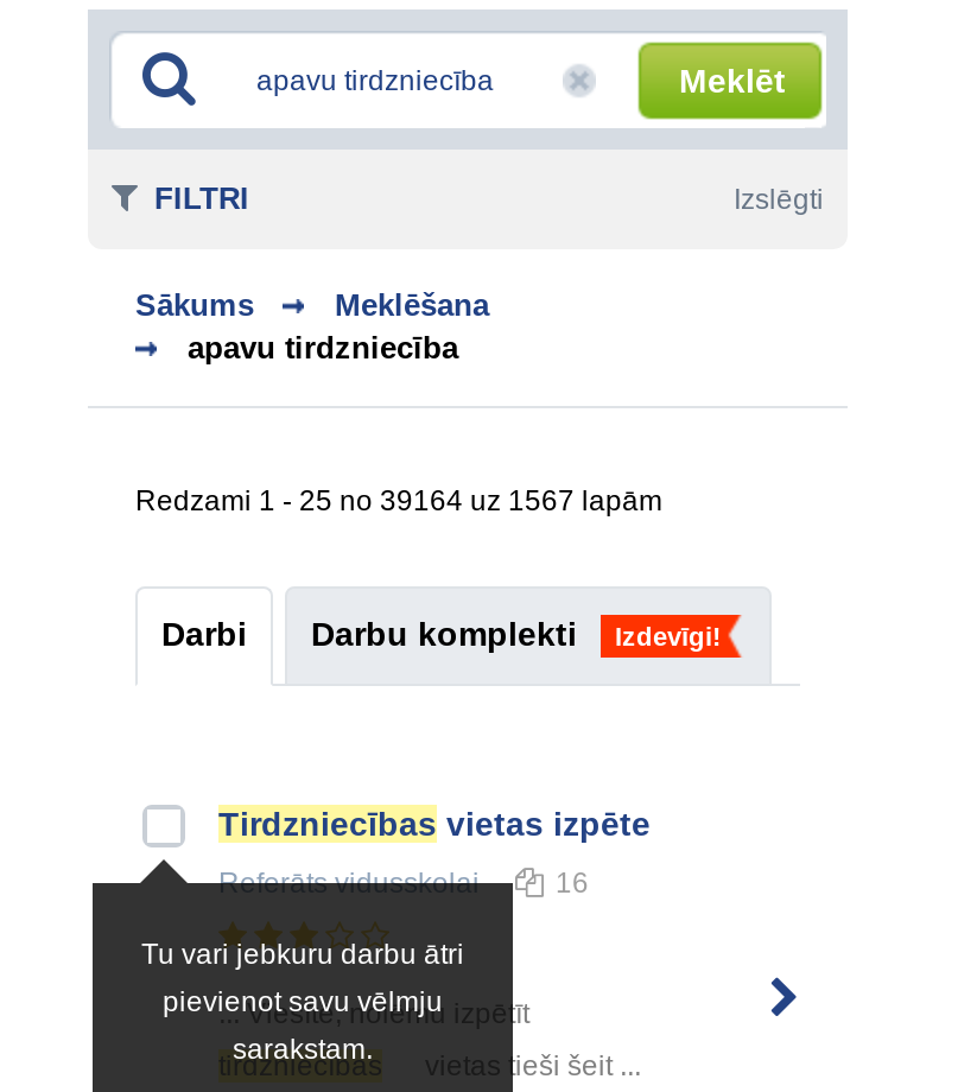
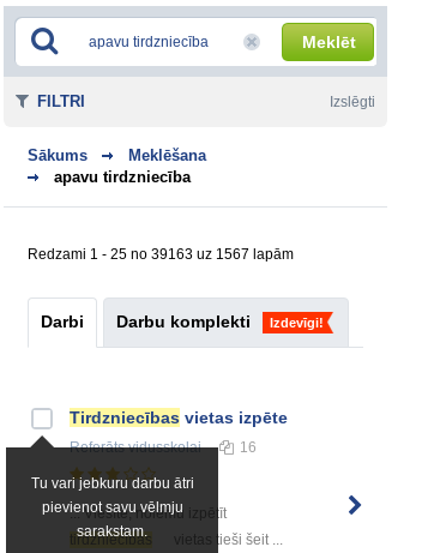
- Redzami 1 - 25 no 39164 uz 1567 lapām
+ Redzami 1 - 25 no 39163 uz 1567 lapām
